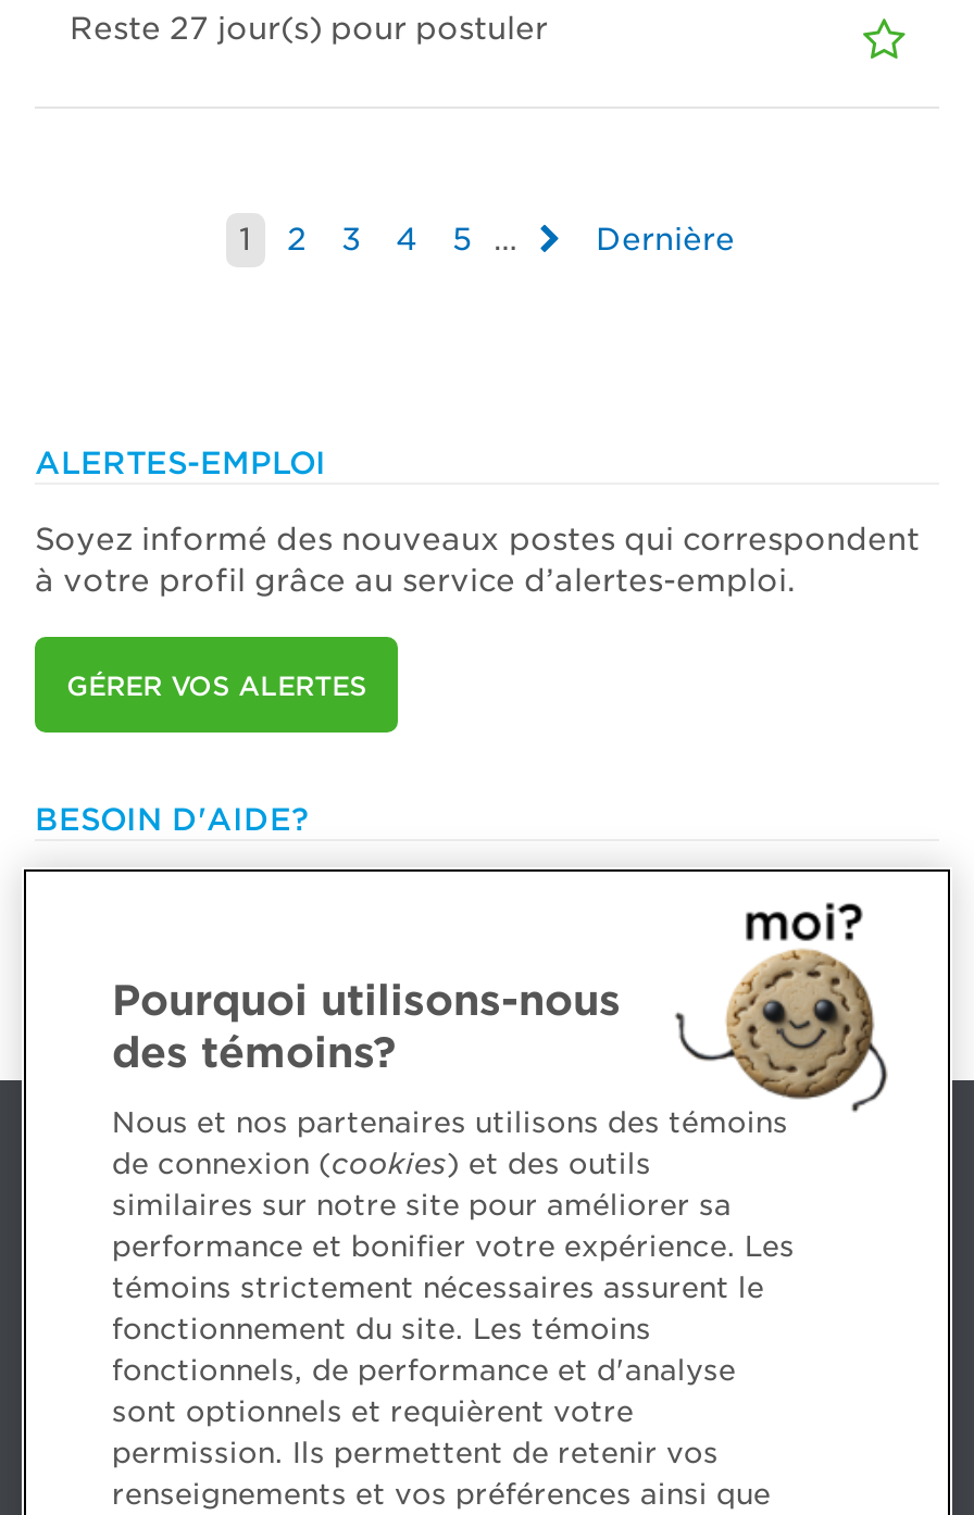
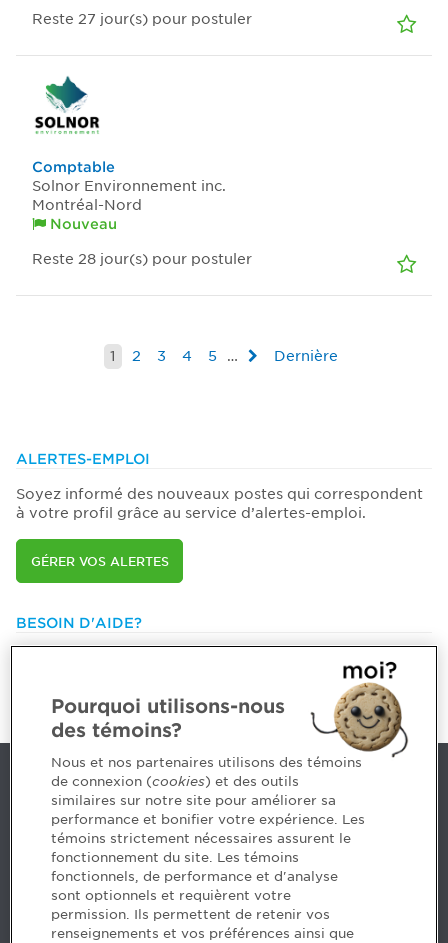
+ [image]
+ Comptable
+ Solnor Environnement inc.
+ Montréal-Nord
+ Nouveau
+ Reste 28 jour(s) pour postuler
